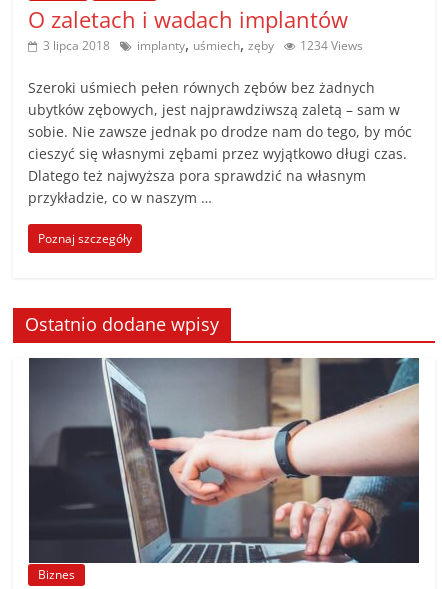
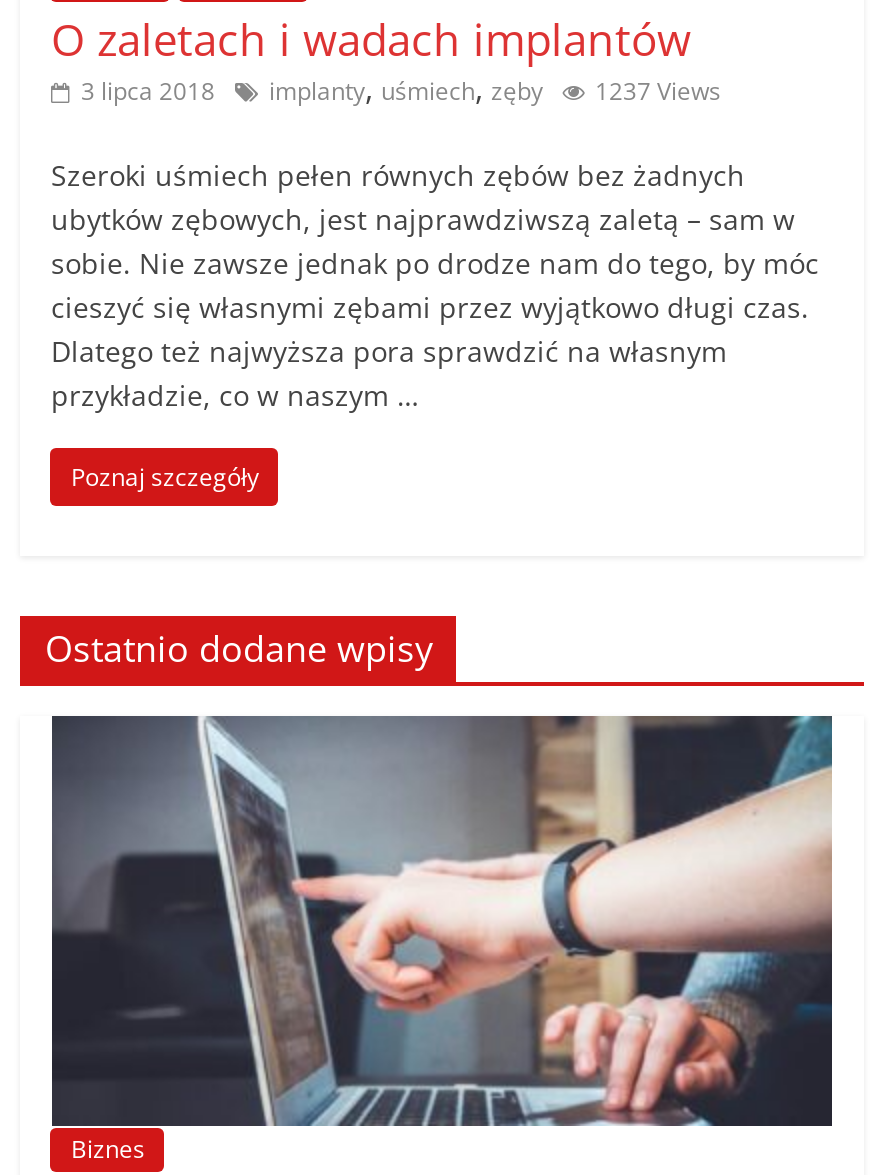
- 3 lipca 2018 implanty, uśmiech, zęby 1234 Views
+ 3 lipca 2018 implanty, uśmiech, zęby 1237 Views
